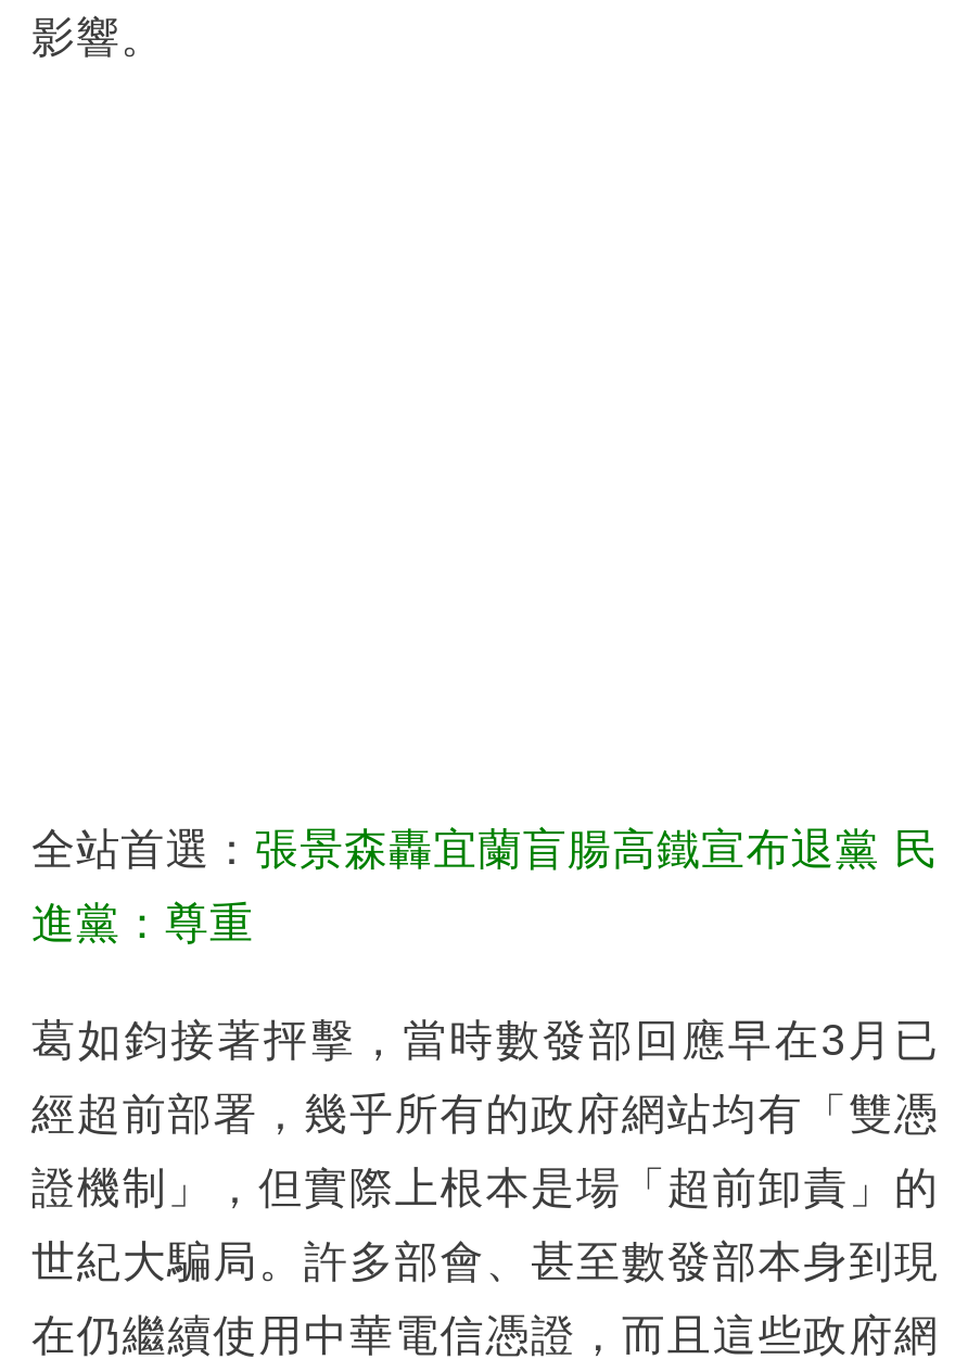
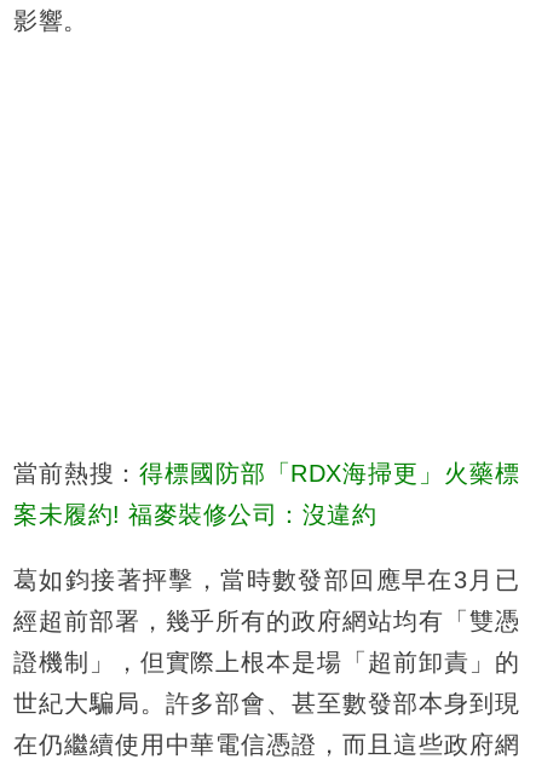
- 全站首選：張景森轟宜蘭盲腸高鐵宣布退黨 民
+ 當前熱搜：得標國防部「RDX海掃更」火藥標

- 進黨：尊重
+ 案未履約! 福麥裝修公司：沒違約
